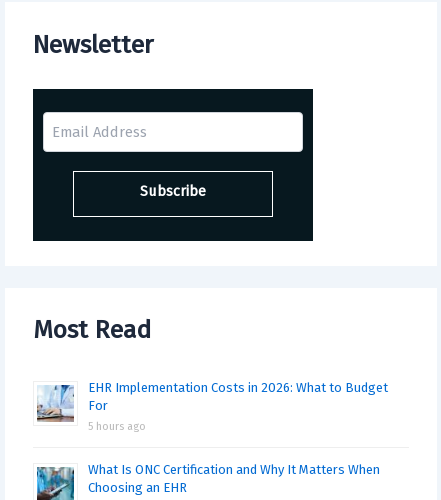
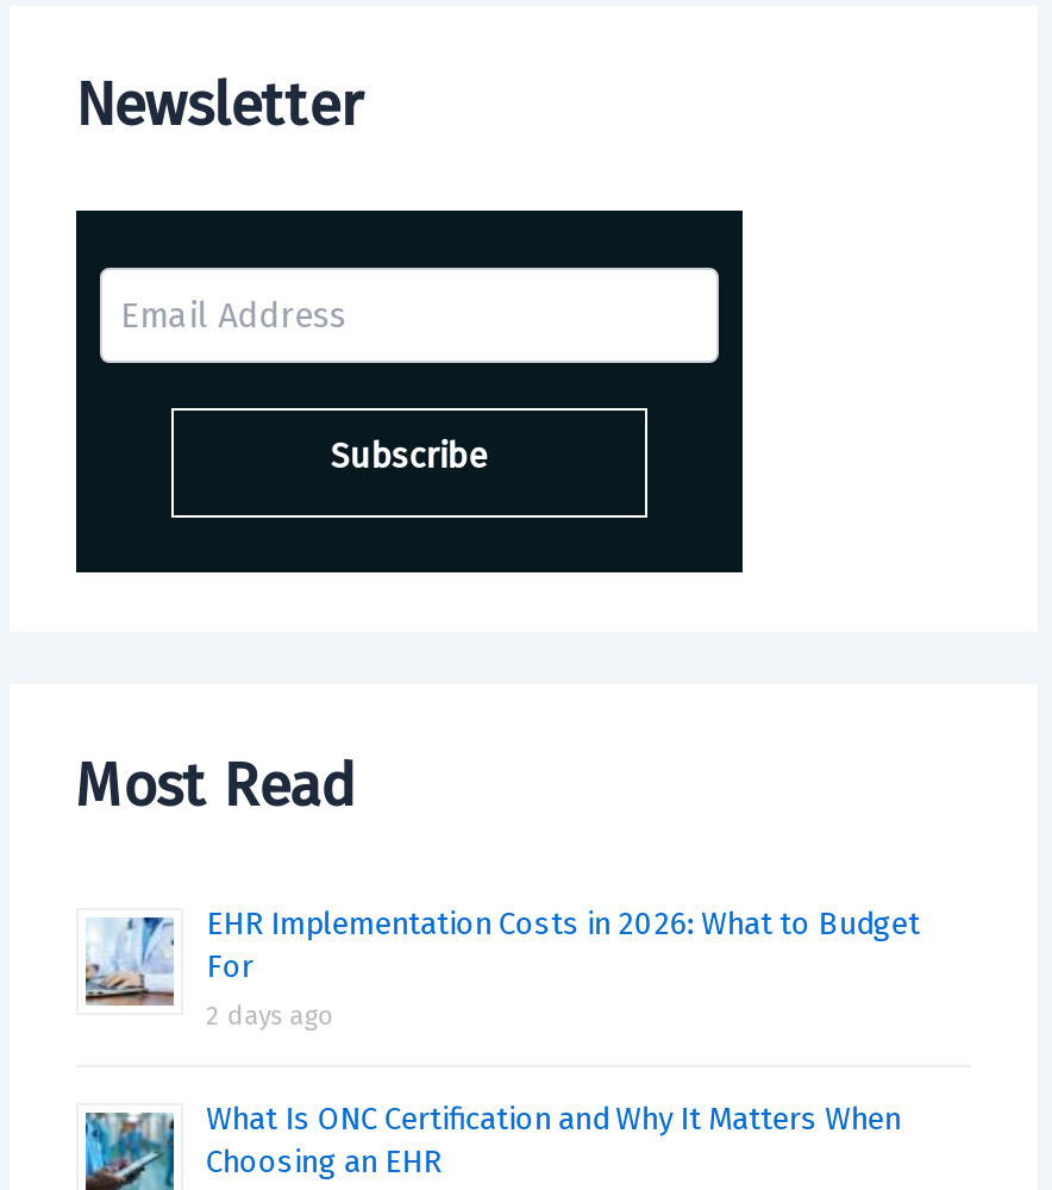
- 5 hours ago
+ 2 days ago
